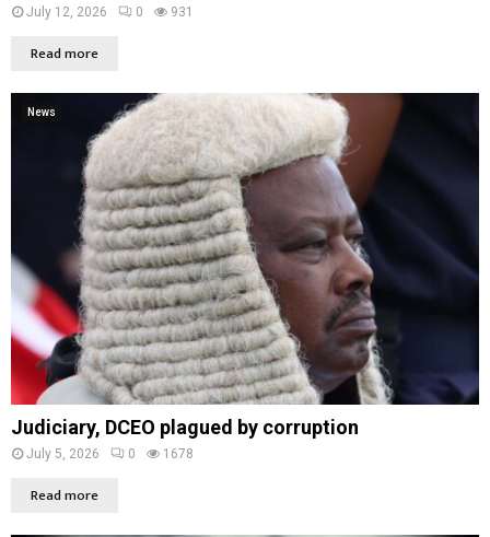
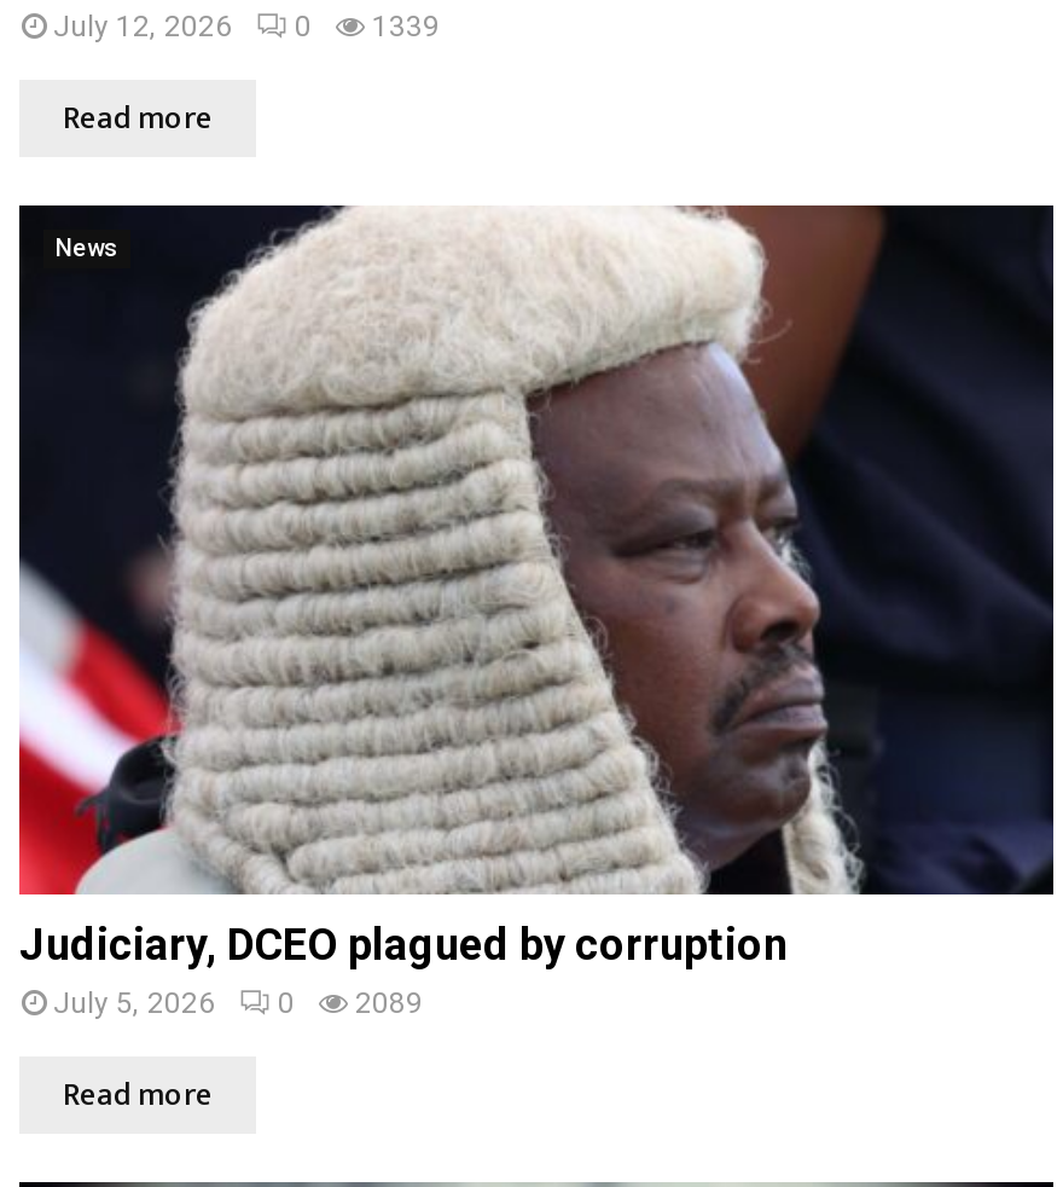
- July 12, 2026 0 931
+ July 12, 2026 0 1339

- July 5, 2026 0 1678
+ July 5, 2026 0 2089
